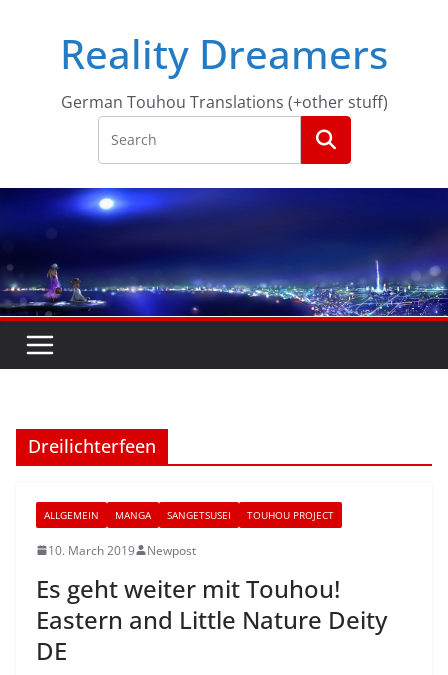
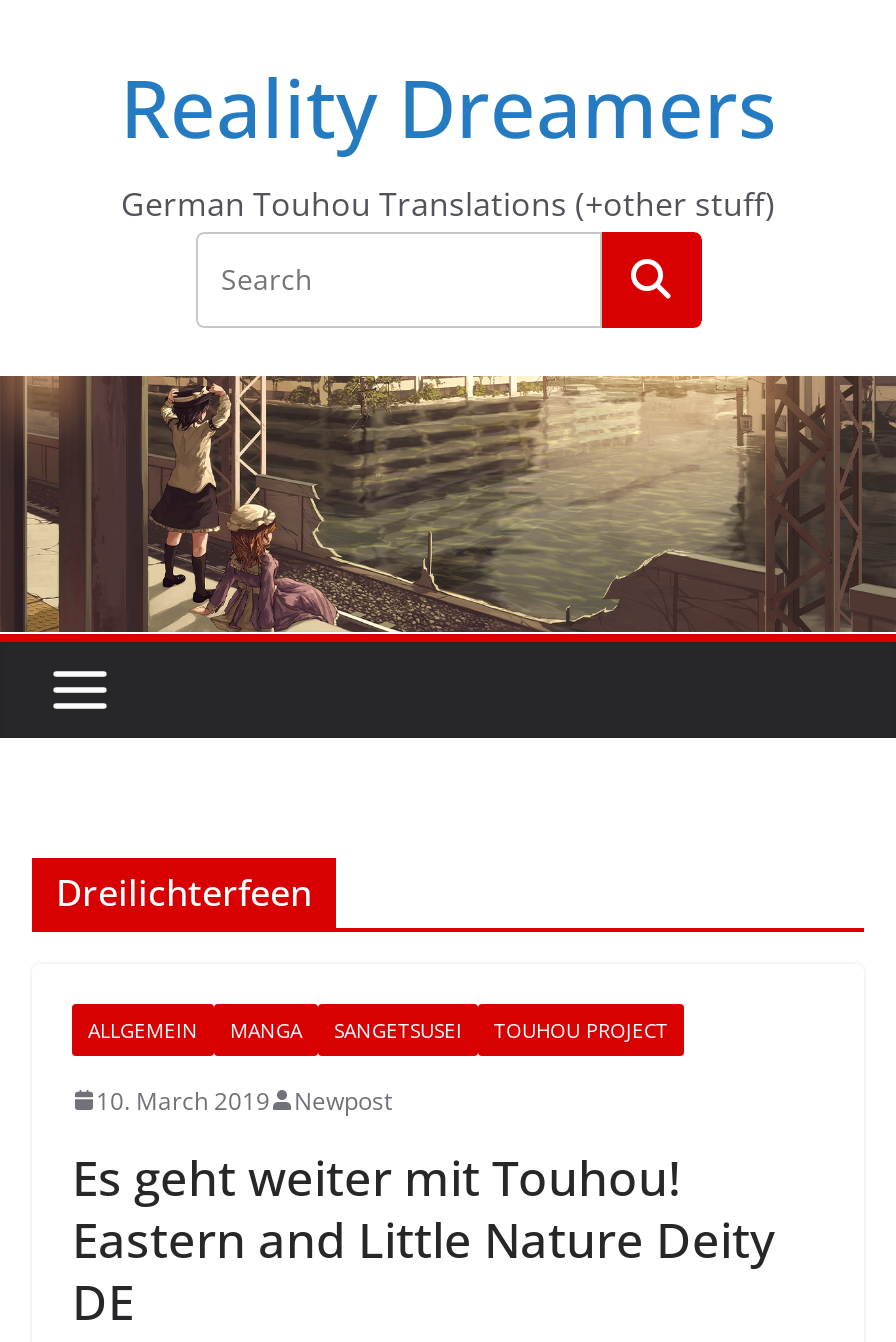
- [image]
+ [image]
